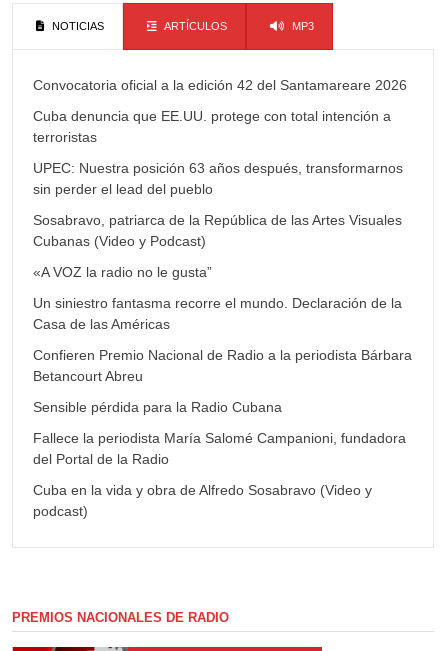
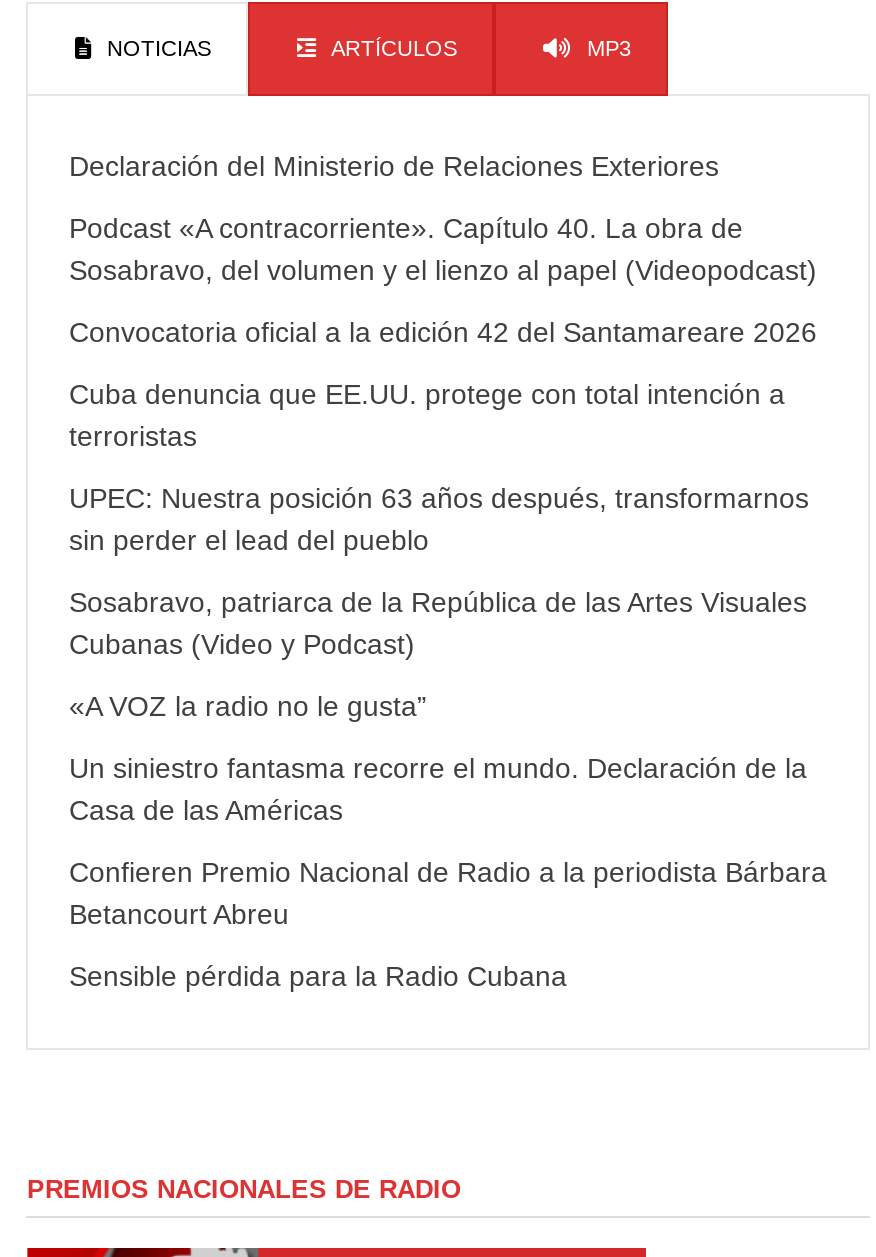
+ Declaración del Ministerio de Relaciones Exteriores
+ Podcast «A contracorriente». Capítulo 40. La obra de
+ Sosabravo, del volumen y el lienzo al papel (Videopodcast)

moved down: Convocatoria oficial a la edición 42 del Santamareare 2026 | Cuba denuncia que EE.UU. protege con total intención a | terroristas | ... | Betancourt Abreu | Sensible pérdida para la Radio Cubana

- Fallece la periodista María Salomé Campanioni, fundadora
- del Portal de la Radio
- Cuba en la vida y obra de Alfredo Sosabravo (Video y
- podcast)
